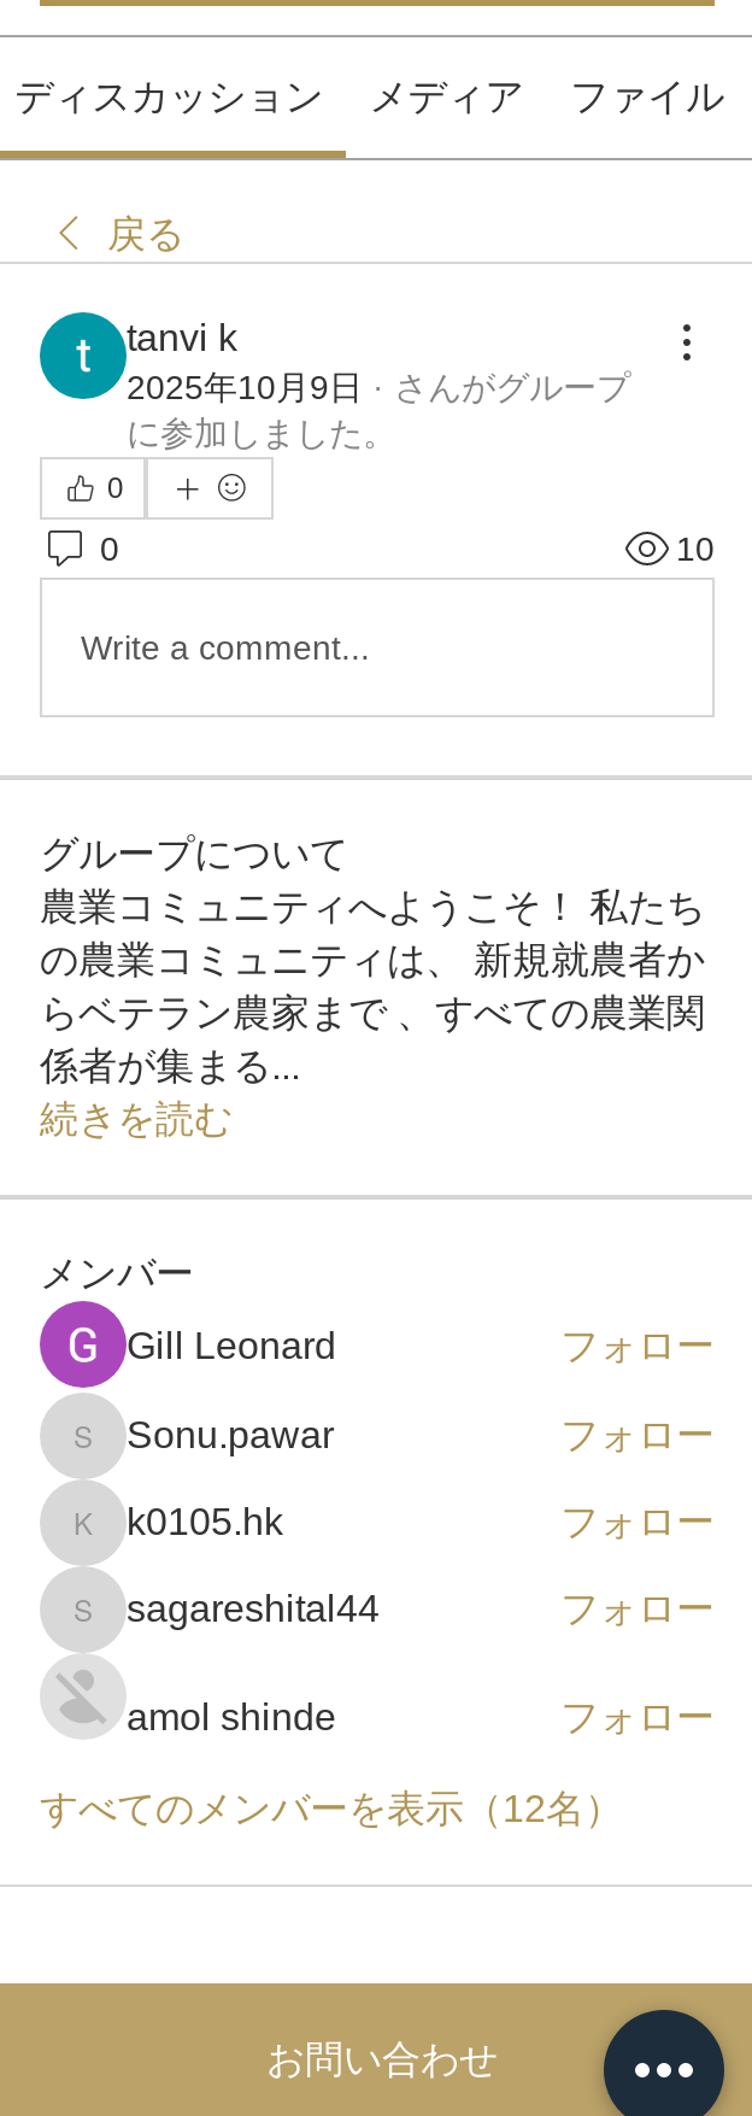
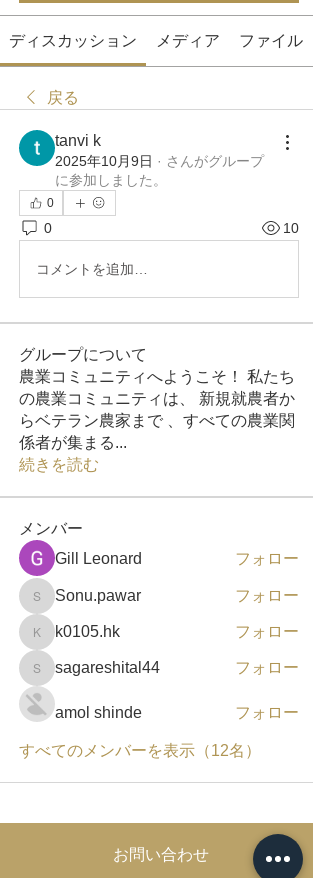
- Write a comment...
+ コメントを追加…
